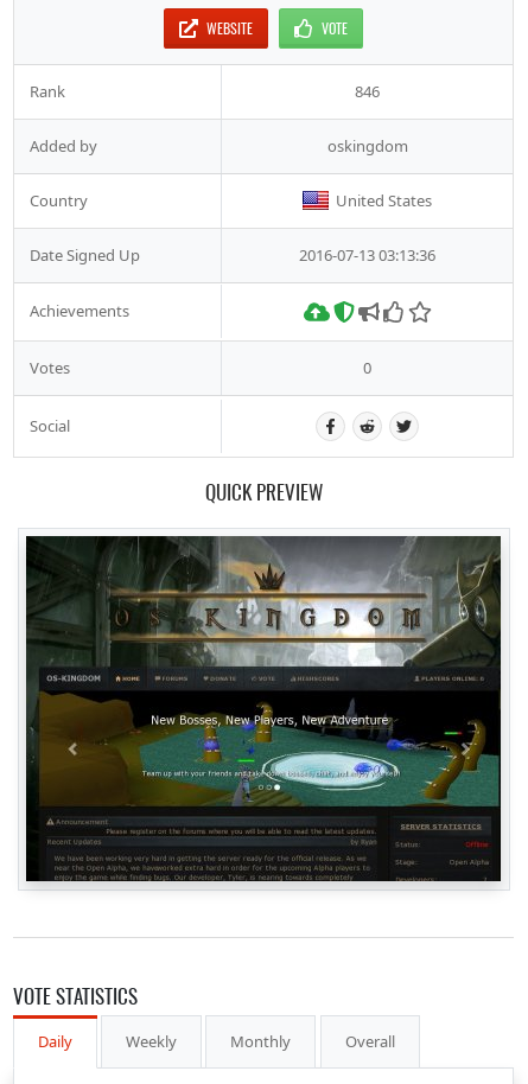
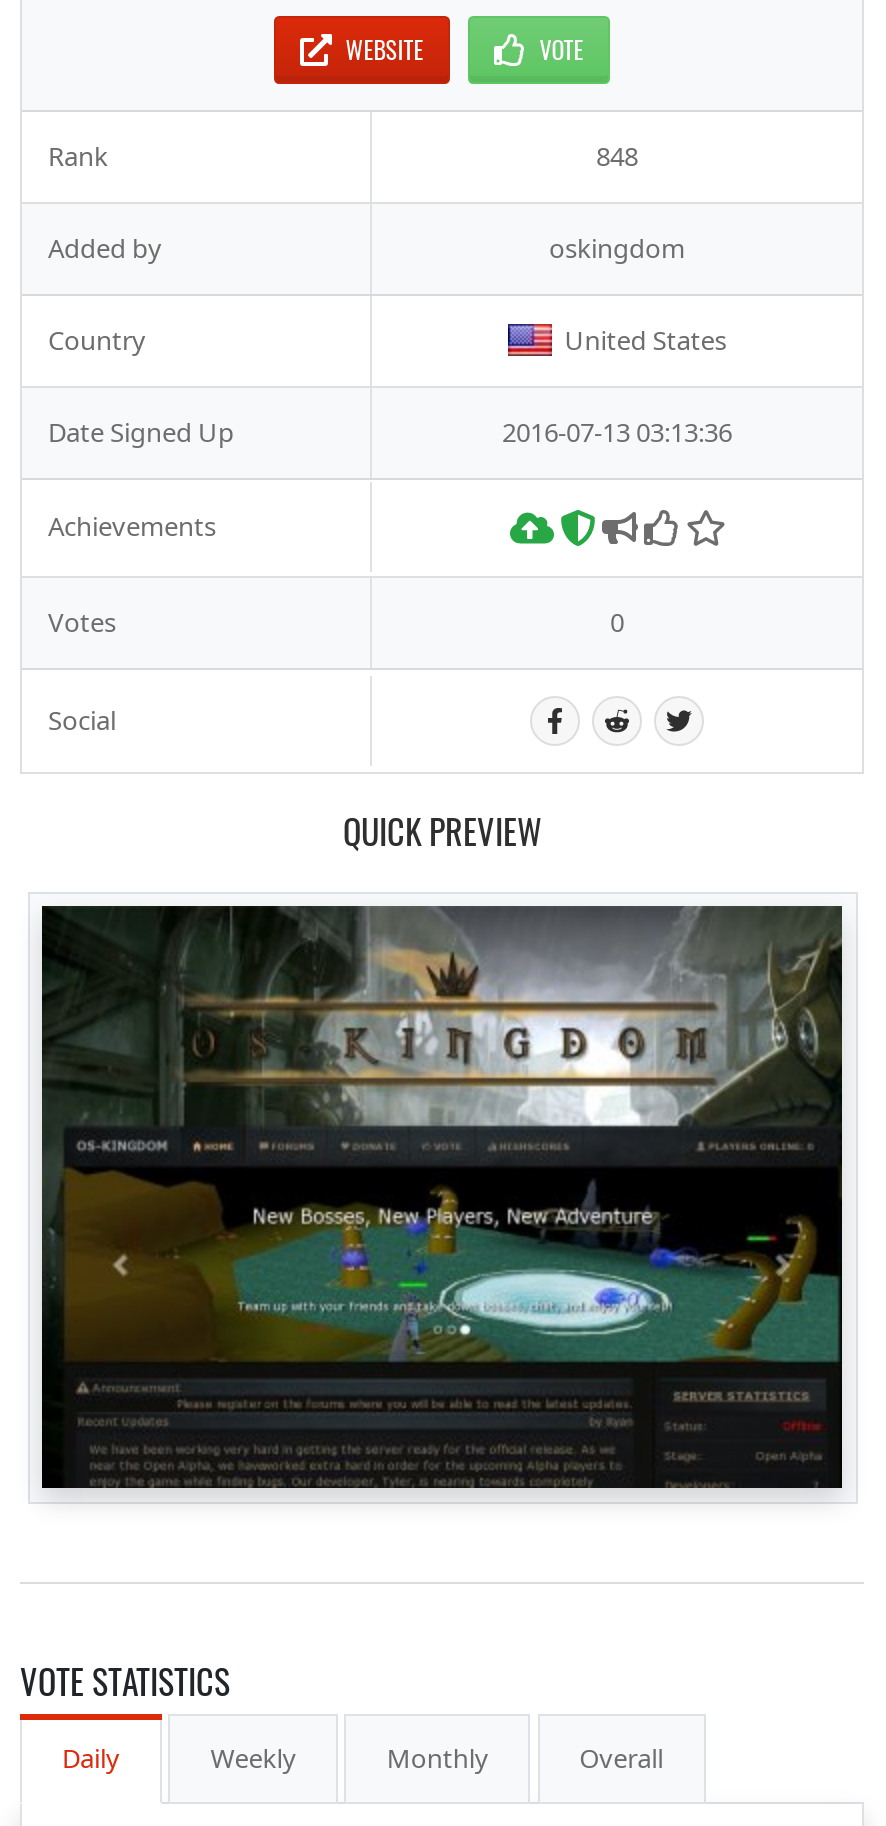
- 846
+ 848
